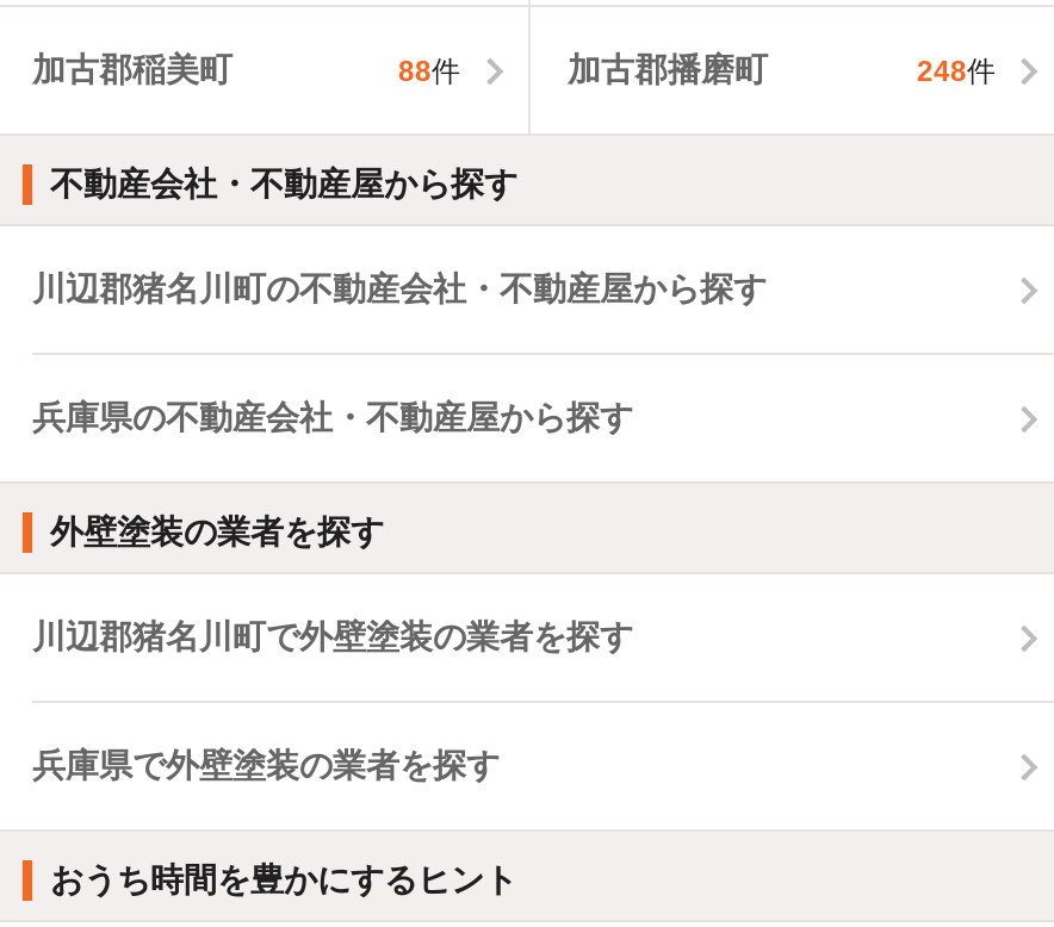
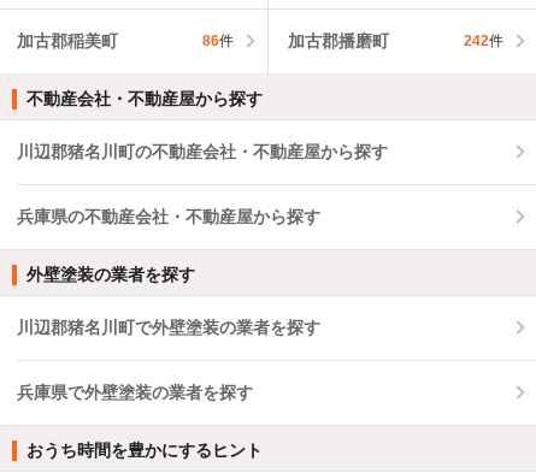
- 88件
+ 86件

- 248件
+ 242件
